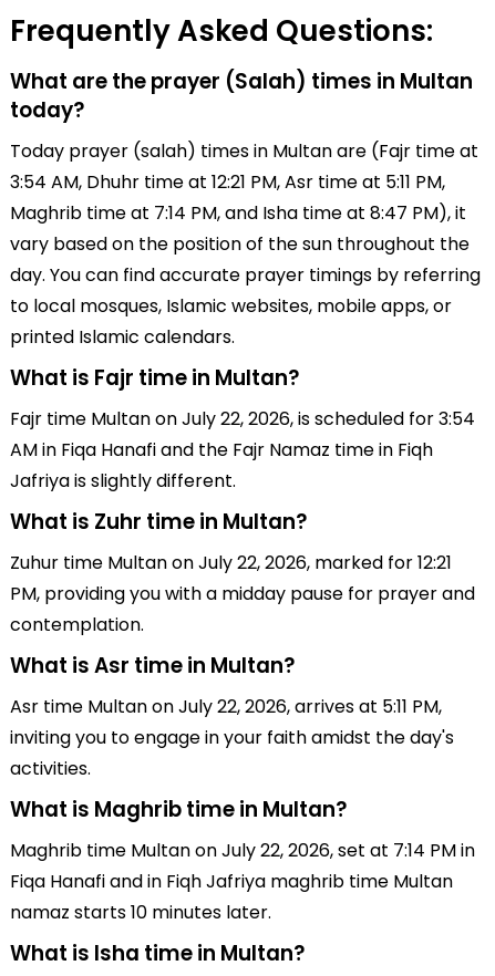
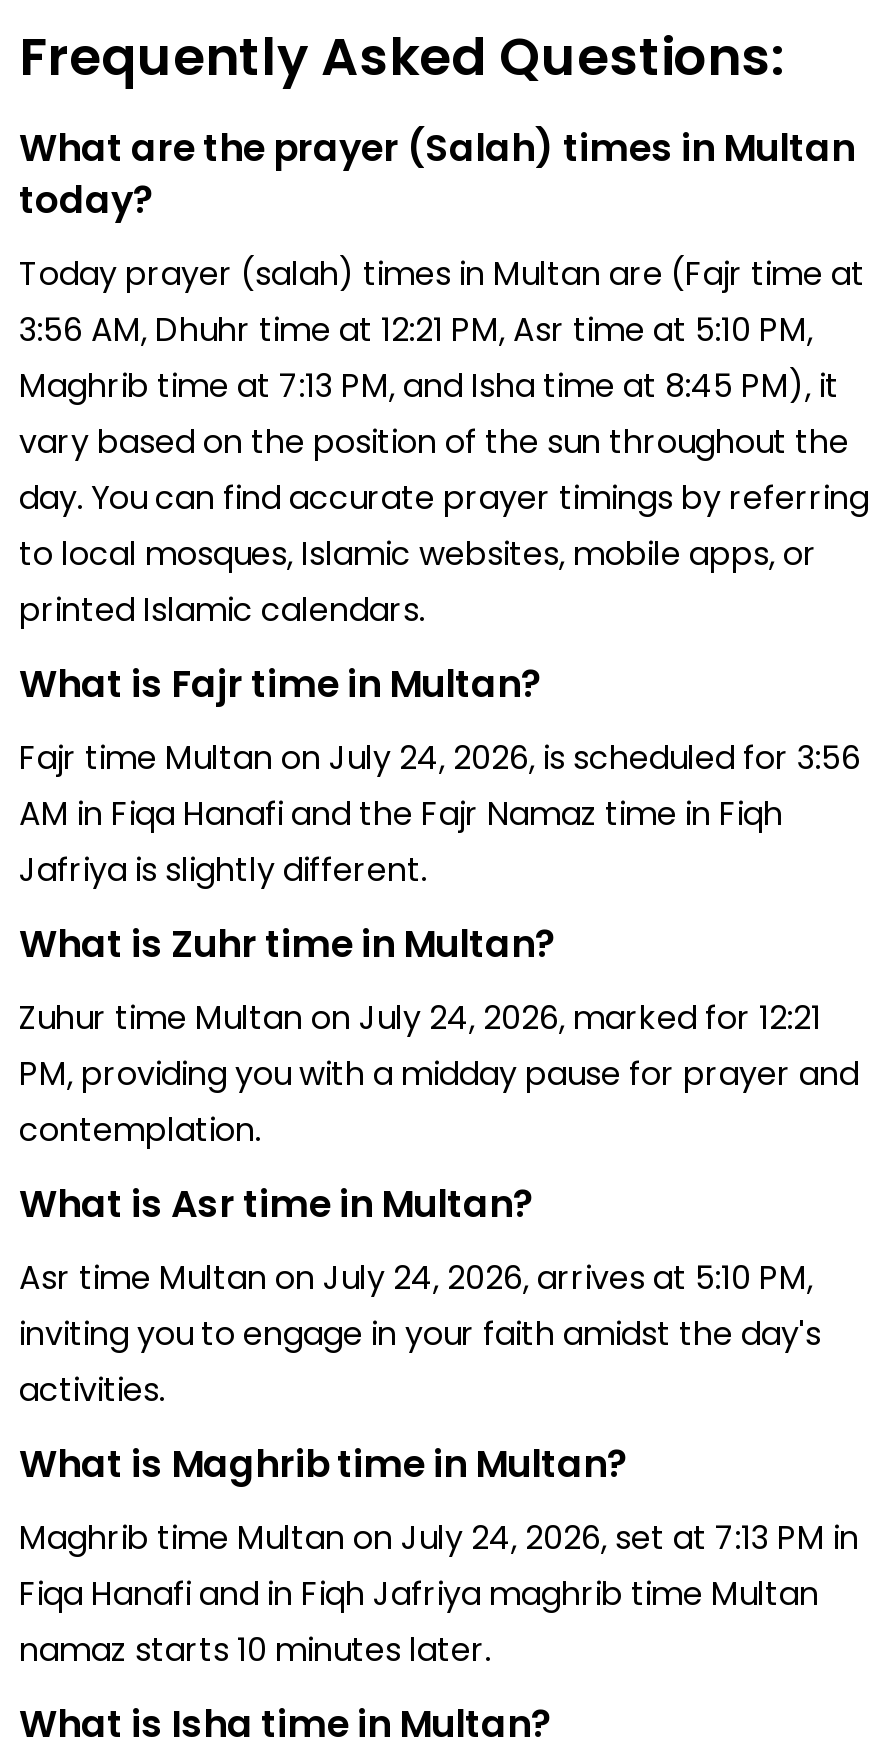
- 3:54 AM, Dhuhr time at 12:21 PM, Asr time at 5:11 PM,
+ 3:56 AM, Dhuhr time at 12:21 PM, Asr time at 5:10 PM,

- Maghrib time at 7:14 PM, and Isha time at 8:47 PM), it
+ Maghrib time at 7:13 PM, and Isha time at 8:45 PM), it

- Fajr time Multan on July 22, 2026, is scheduled for 3:54
+ Fajr time Multan on July 24, 2026, is scheduled for 3:56

- Zuhur time Multan on July 22, 2026, marked for 12:21
+ Zuhur time Multan on July 24, 2026, marked for 12:21

- Asr time Multan on July 22, 2026, arrives at 5:11 PM,
+ Asr time Multan on July 24, 2026, arrives at 5:10 PM,

- Maghrib time Multan on July 22, 2026, set at 7:14 PM in
+ Maghrib time Multan on July 24, 2026, set at 7:13 PM in
